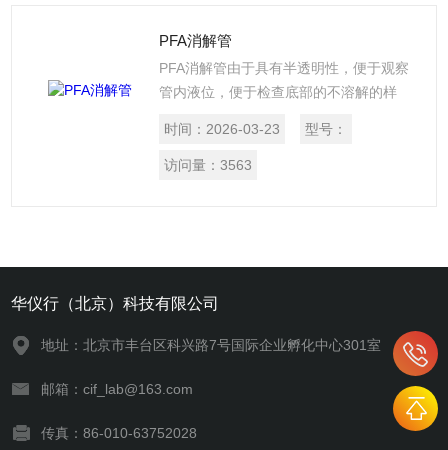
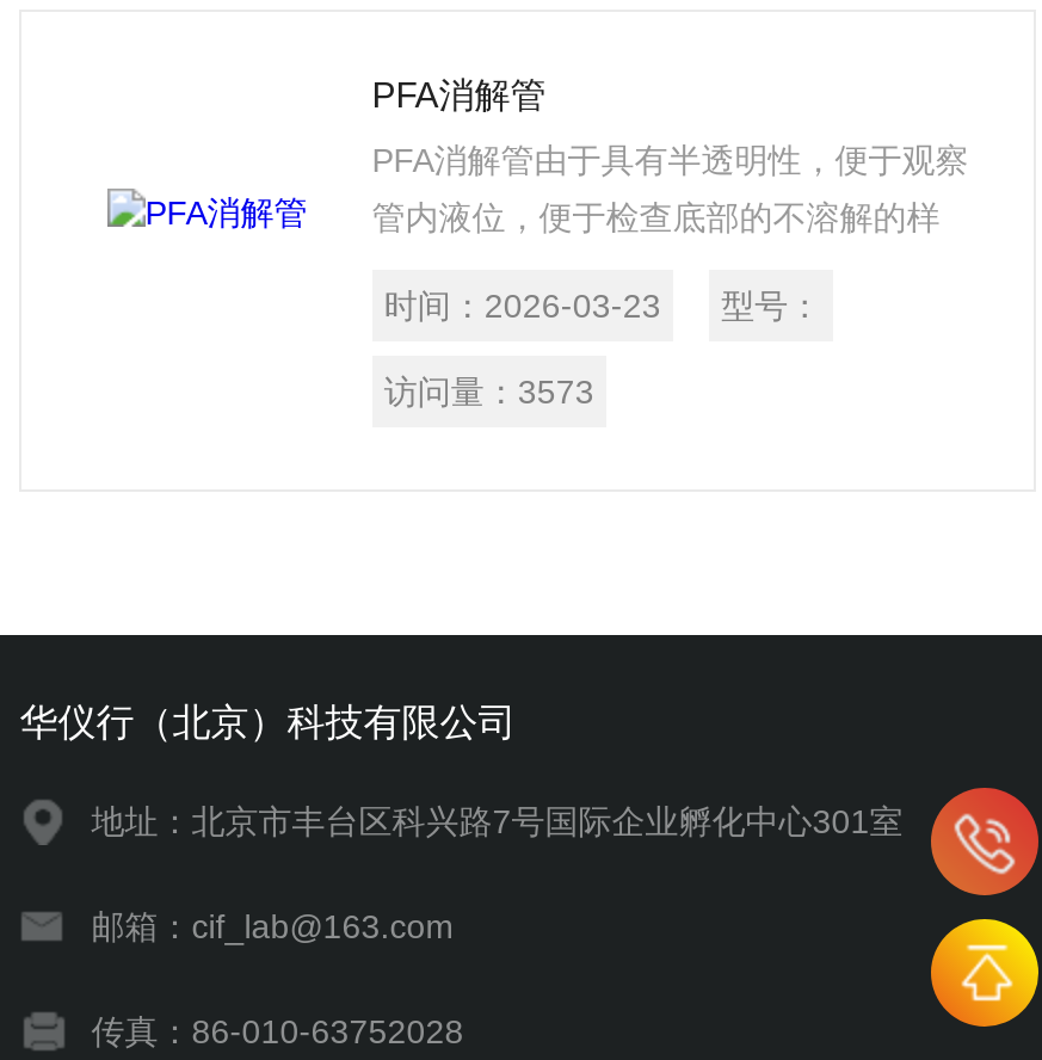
- 访问量：3563
+ 访问量：3573
